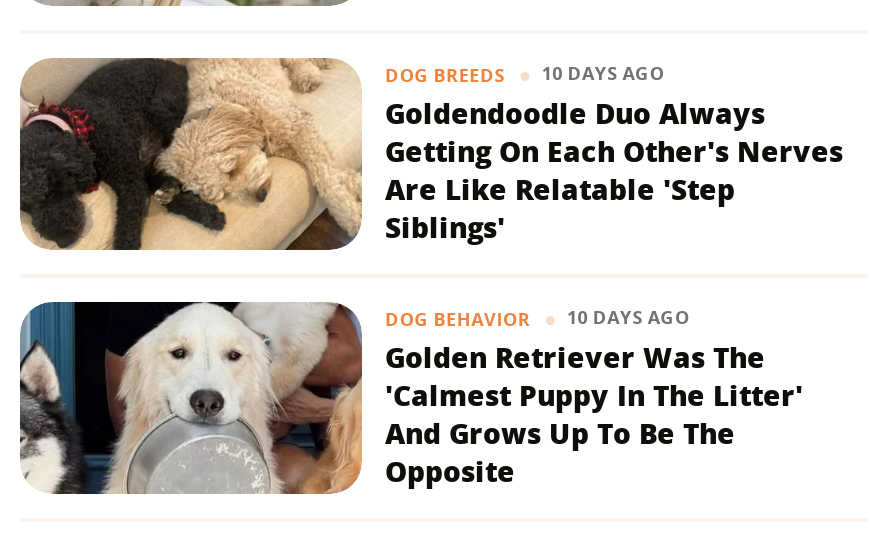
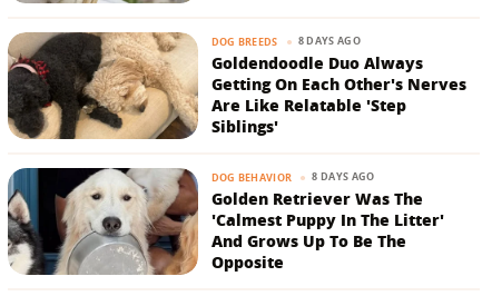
- DOG BREEDS 10 DAYS AGO
+ DOG BREEDS 8 DAYS AGO

- DOG BEHAVIOR 10 DAYS AGO
+ DOG BEHAVIOR 8 DAYS AGO
